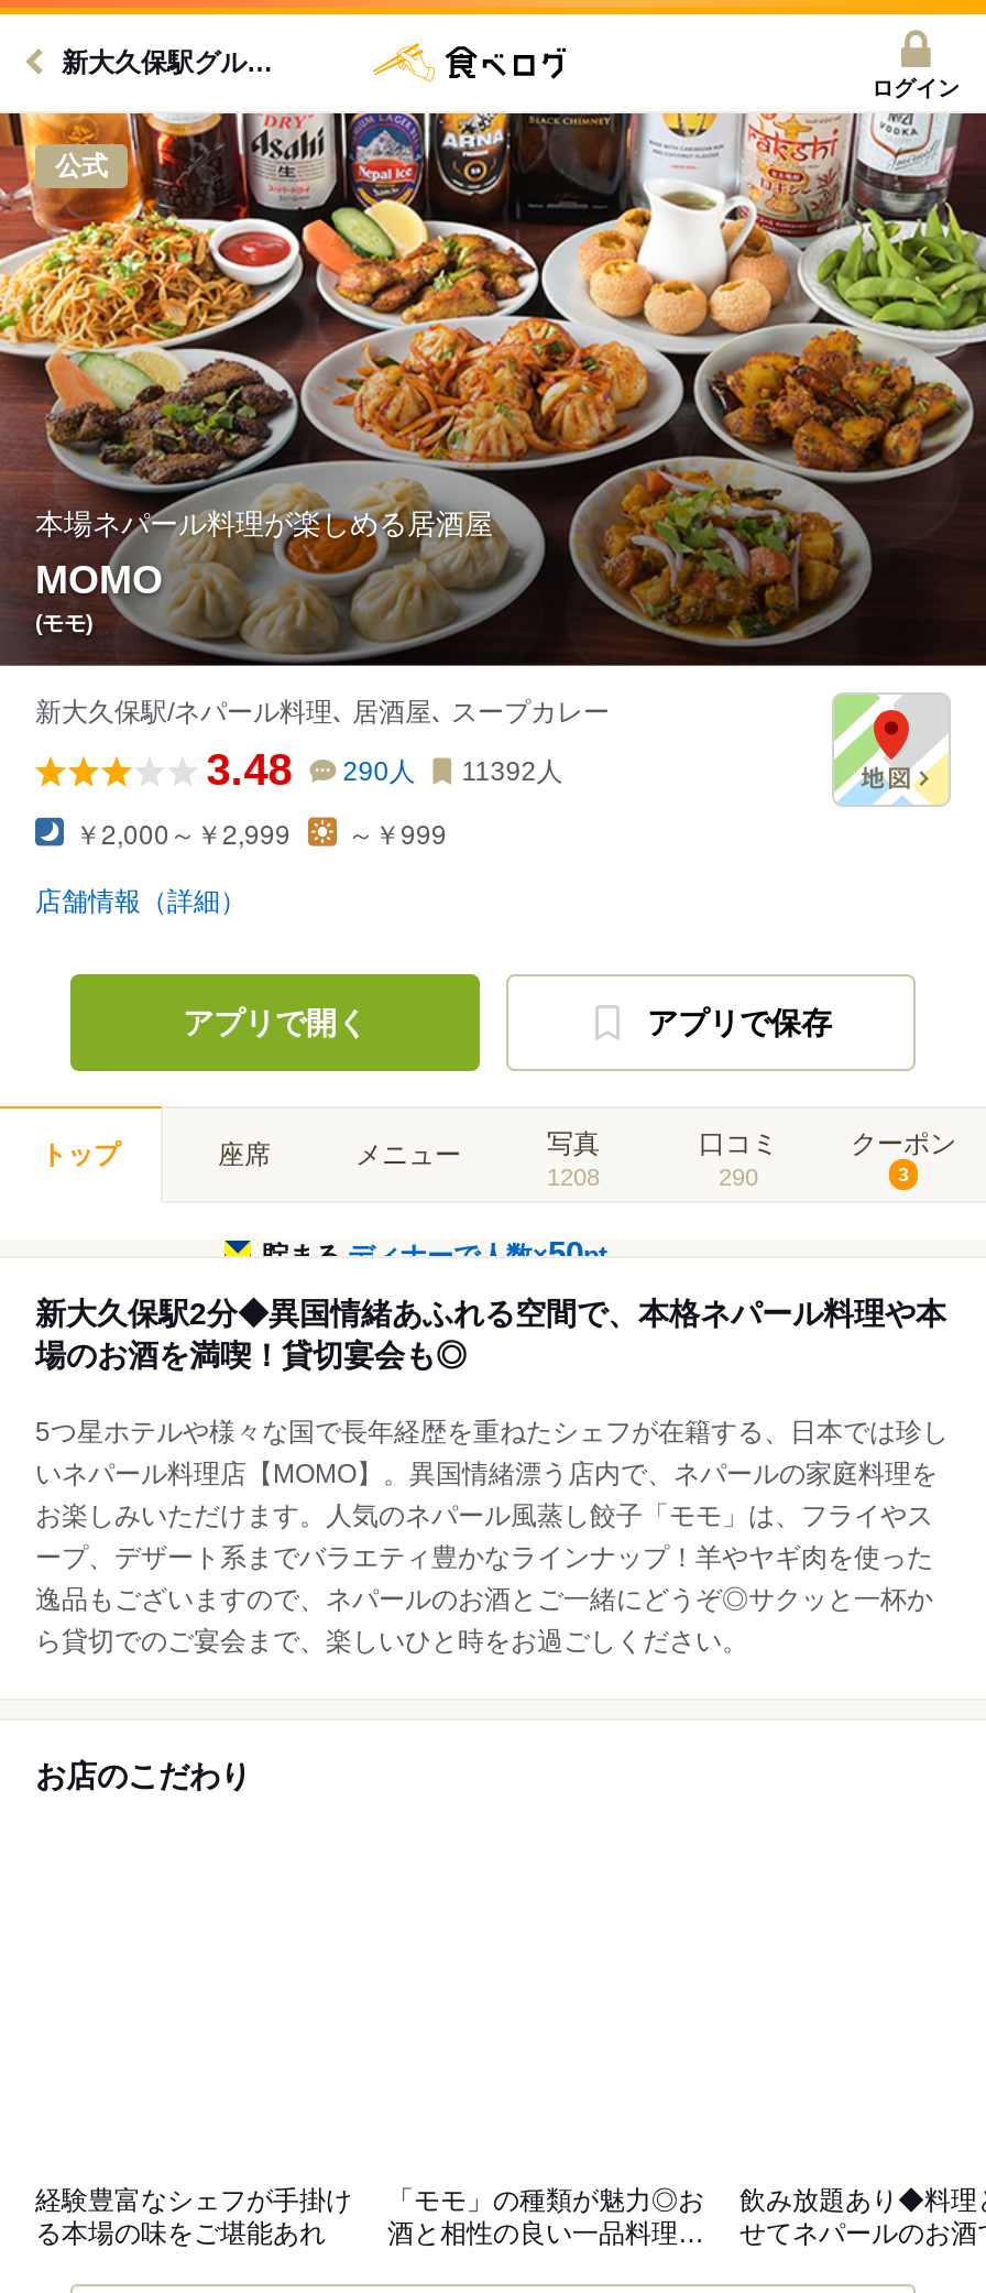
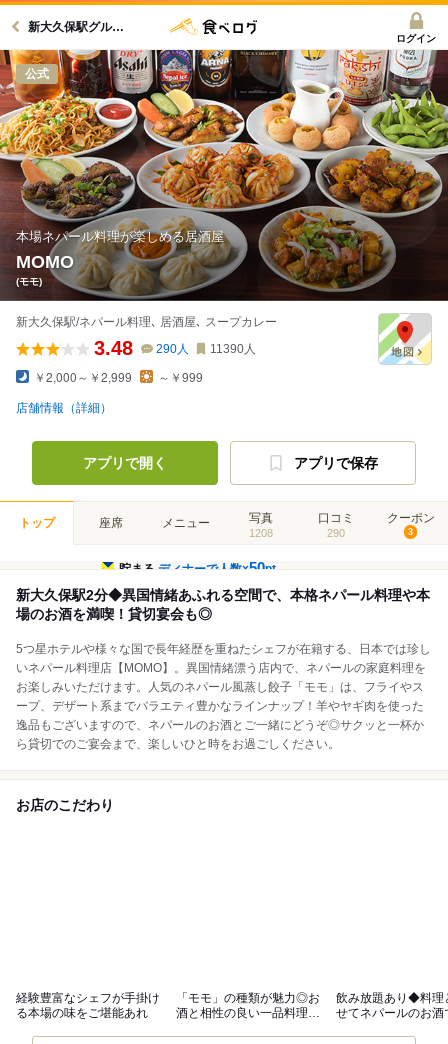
- 3.48 290人 11392人
+ 3.48 290人 11390人
